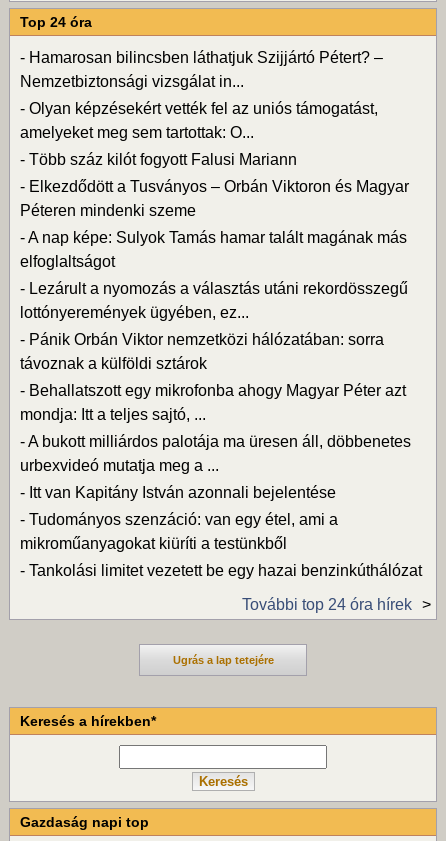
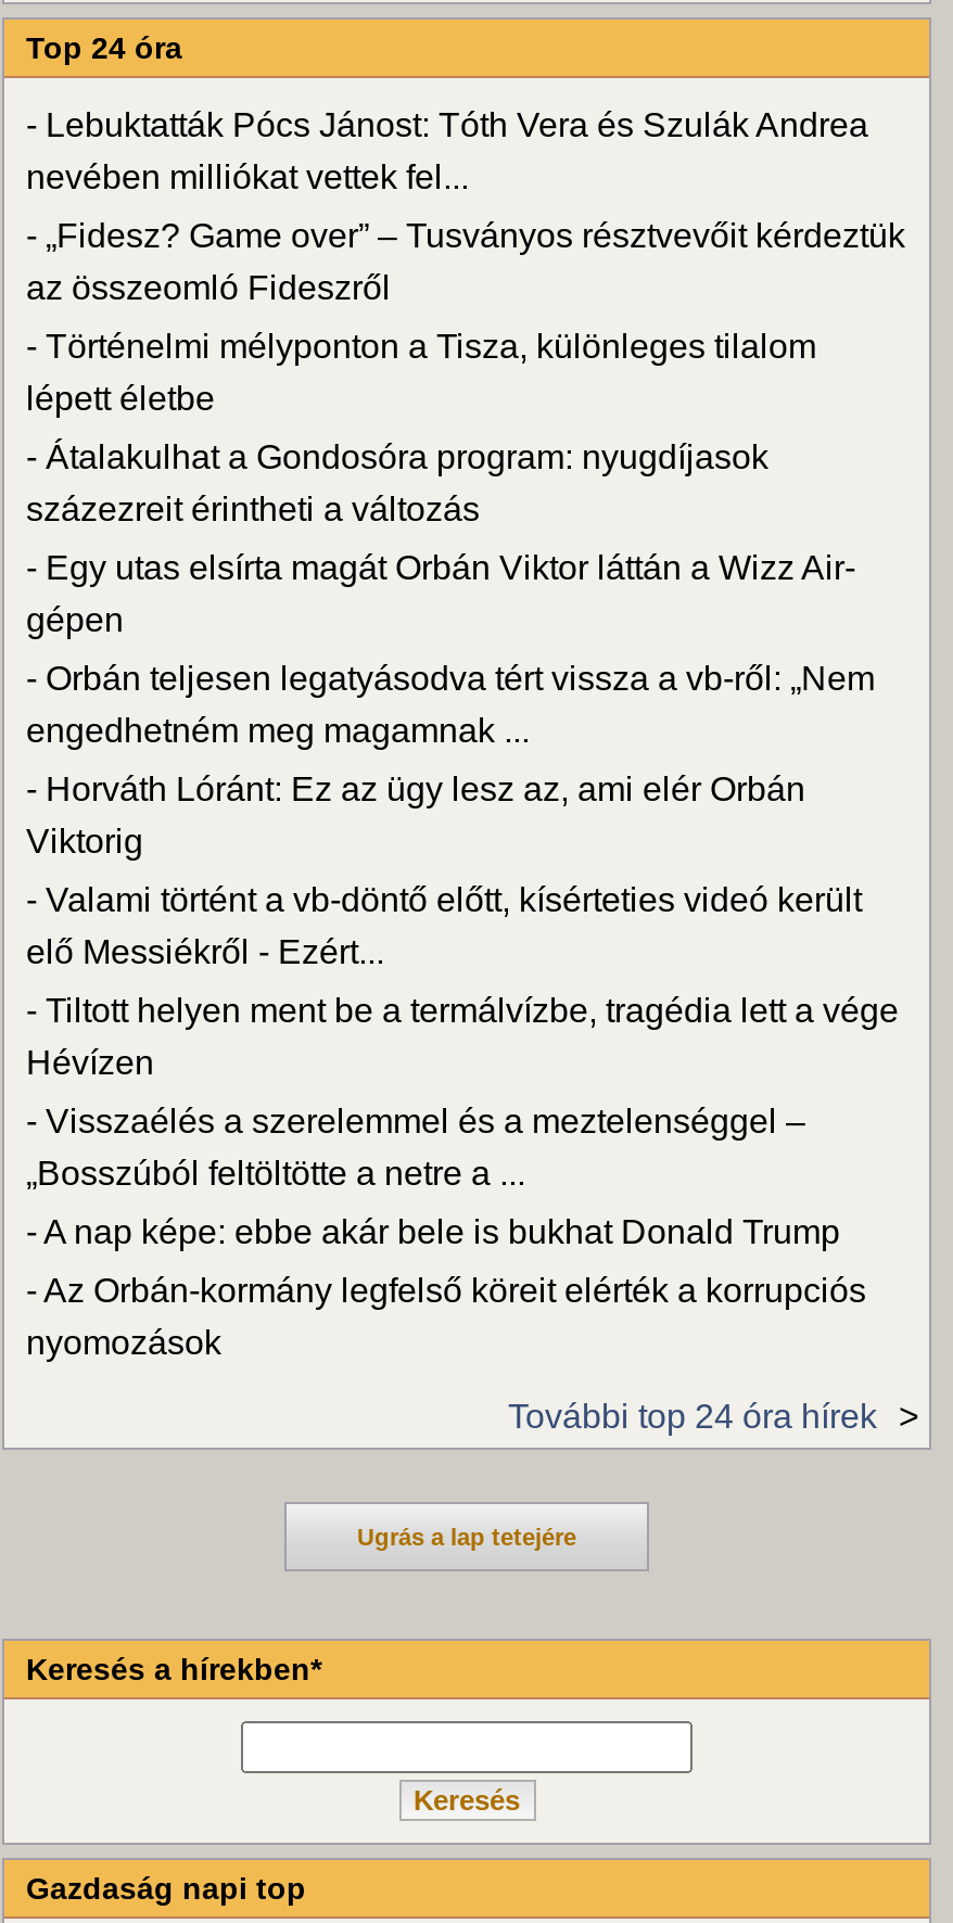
- - Hamarosan bilincsben láthatjuk Szijjártó Pétert? –
- Nemzetbiztonsági vizsgálat in...
+ - Lebuktatták Pócs Jánost: Tóth Vera és Szulák Andrea
+ nevében milliókat vettek fel...

- - Olyan képzésekért vették fel az uniós támogatást,
- amelyeket meg sem tartottak: O...
+ - „Fidesz? Game over” – Tusványos résztvevőit kérdeztük
+ az összeomló Fideszről

- - Több száz kilót fogyott Falusi Mariann
+ - Történelmi mélyponton a Tisza, különleges tilalom
+ lépett életbe

- - Elkezdődött a Tusványos – Orbán Viktoron és Magyar
- Péteren mindenki szeme
+ - Átalakulhat a Gondosóra program: nyugdíjasok
+ százezreit érintheti a változás

- - A nap képe: Sulyok Tamás hamar talált magának más
- elfoglaltságot
+ - Egy utas elsírta magát Orbán Viktor láttán a Wizz Air-
+ gépen

- - Lezárult a nyomozás a választás utáni rekordösszegű
- lottónyeremények ügyében, ez...
+ - Orbán teljesen legatyásodva tért vissza a vb-ről: „Nem
+ engedhetném meg magamnak ...

- - Pánik Orbán Viktor nemzetközi hálózatában: sorra
- távoznak a külföldi sztárok
+ - Horváth Lóránt: Ez az ügy lesz az, ami elér Orbán
+ Viktorig

- - Behallatszott egy mikrofonba ahogy Magyar Péter azt
- mondja: Itt a teljes sajtó, ...
+ - Valami történt a vb-döntő előtt, kísérteties videó került
+ elő Messiékről - Ezért...

- - A bukott milliárdos palotája ma üresen áll, döbbenetes
- urbexvideó mutatja meg a ...
+ - Tiltott helyen ment be a termálvízbe, tragédia lett a vége
+ Hévízen

- - Itt van Kapitány István azonnali bejelentése
+ - Visszaélés a szerelemmel és a meztelenséggel –
+ „Bosszúból feltöltötte a netre a ...

- - Tudományos szenzáció: van egy étel, ami a
- mikroműanyagokat kiüríti a testünkből
+ - A nap képe: ebbe akár bele is bukhat Donald Trump

- - Tankolási limitet vezetett be egy hazai benzinkúthálózat
+ - Az Orbán-kormány legfelső köreit elérték a korrupciós
+ nyomozások
